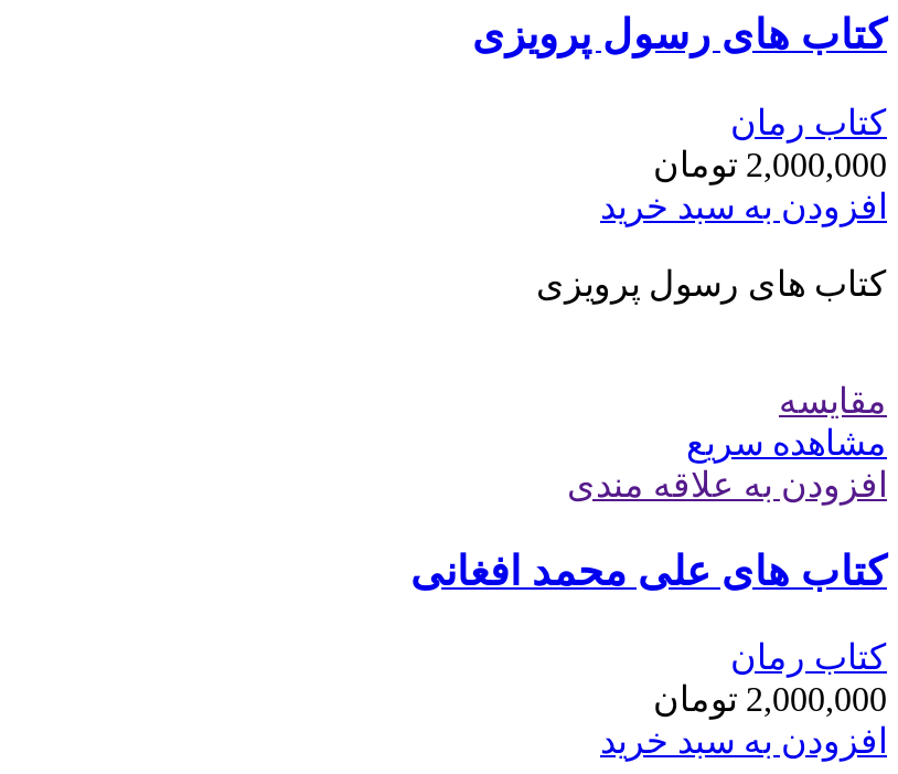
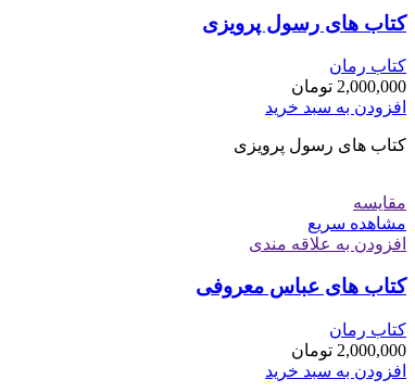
- کتاب های علی محمد افغانی
+ کتاب های عباس معروفی
